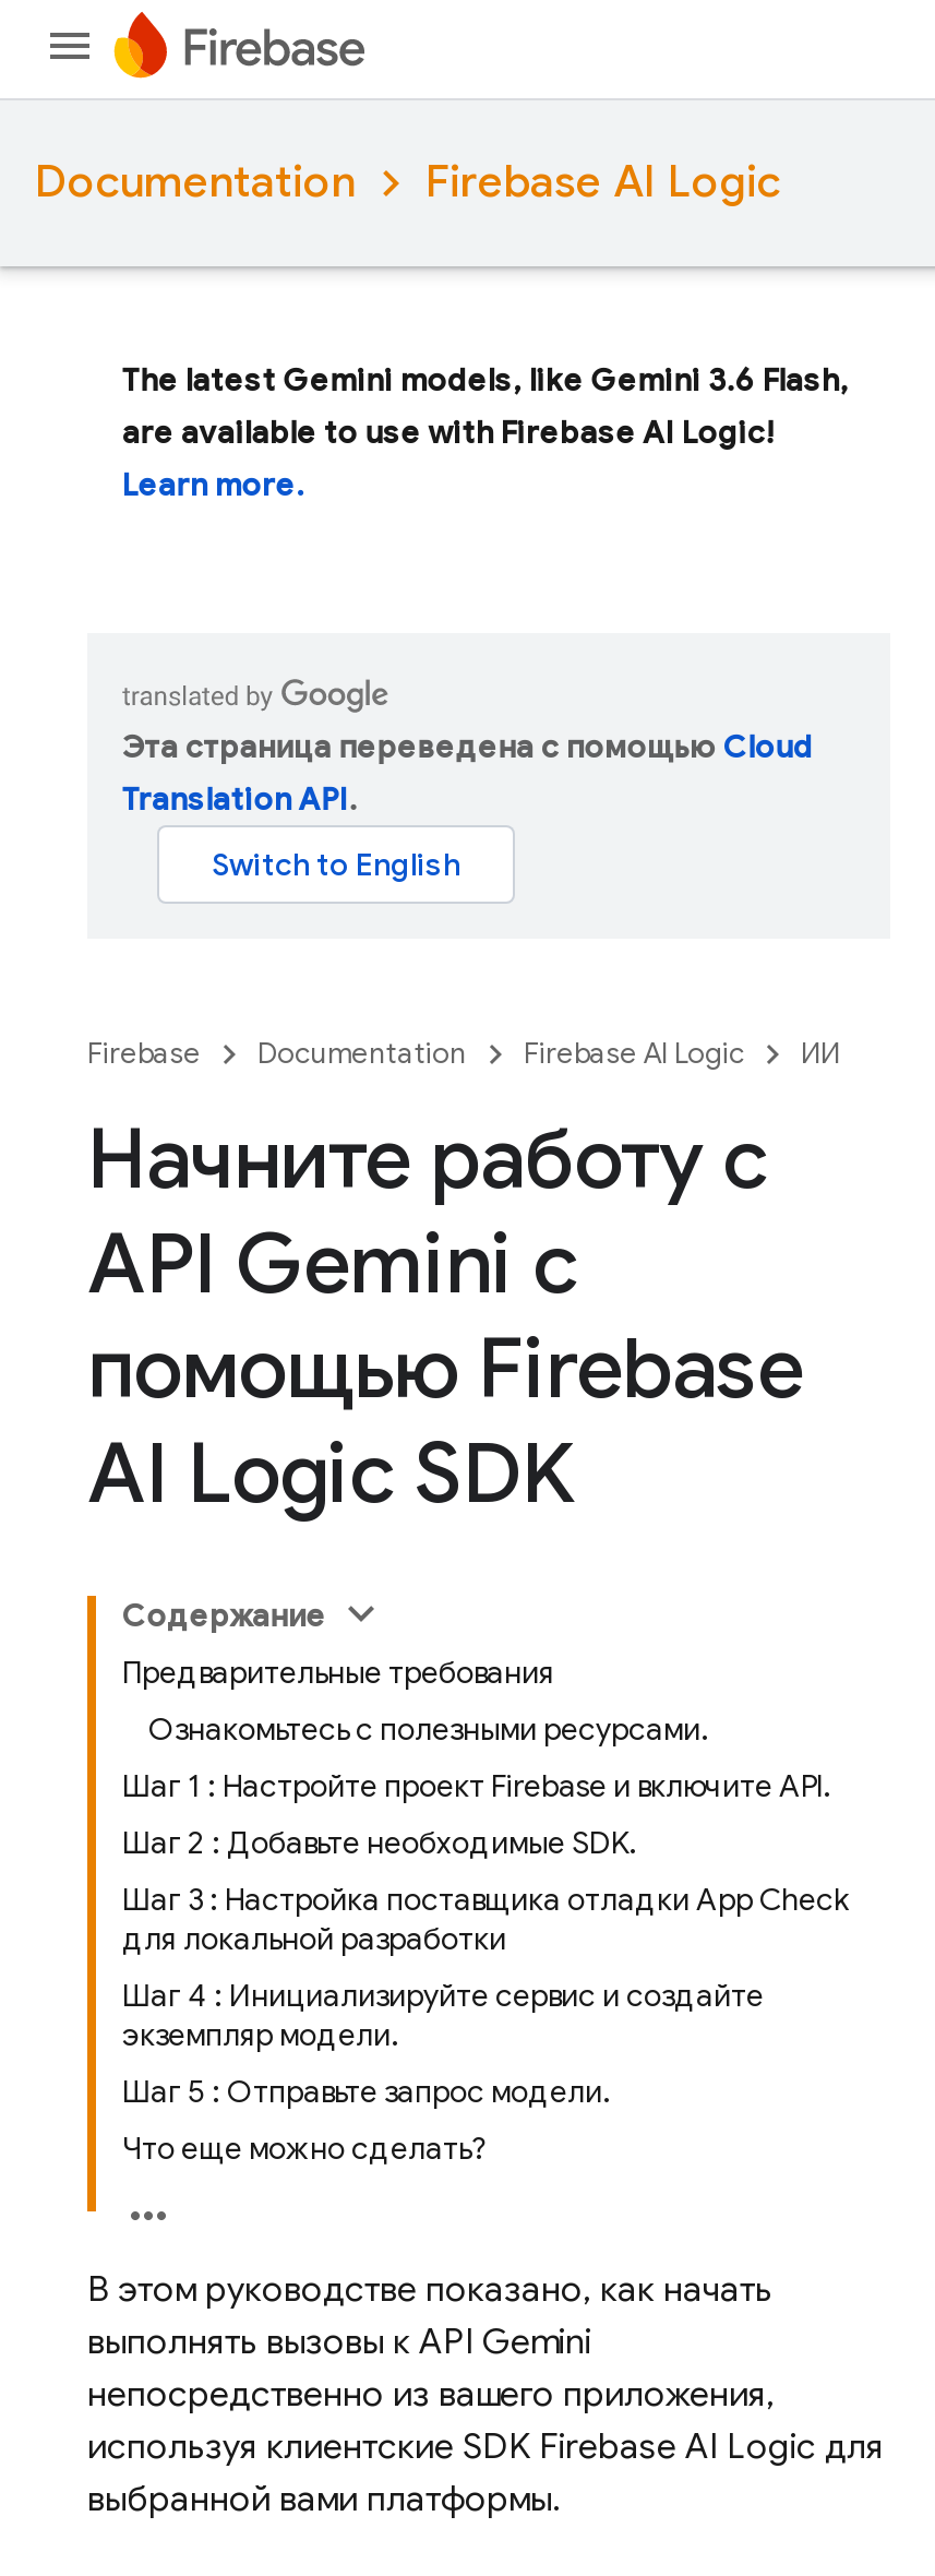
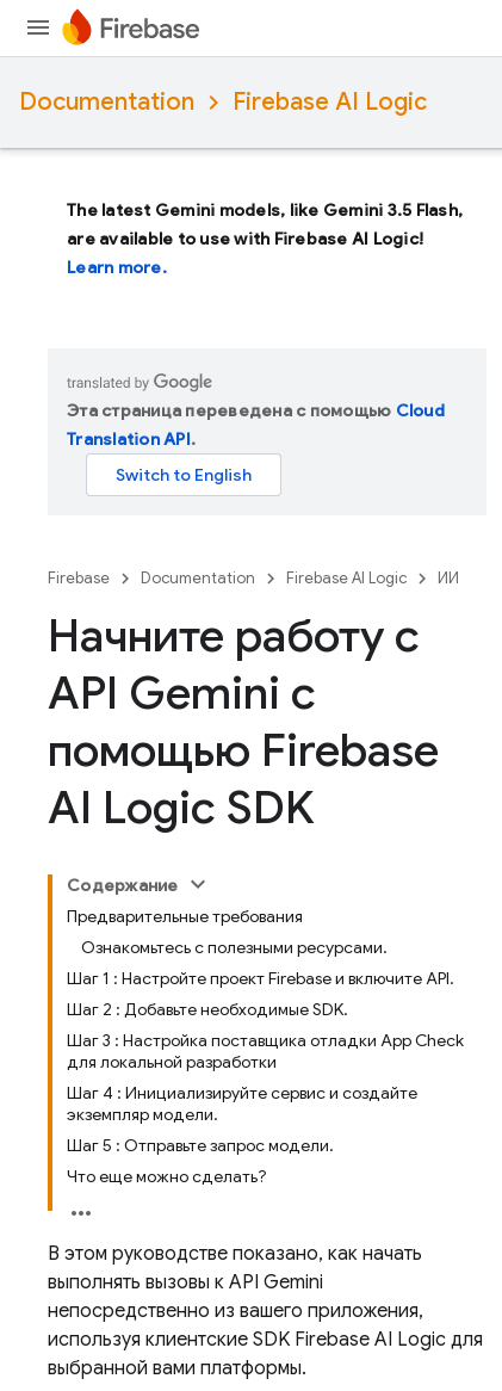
- The latest Gemini models, like Gemini 3.6 Flash,
+ The latest Gemini models, like Gemini 3.5 Flash,
